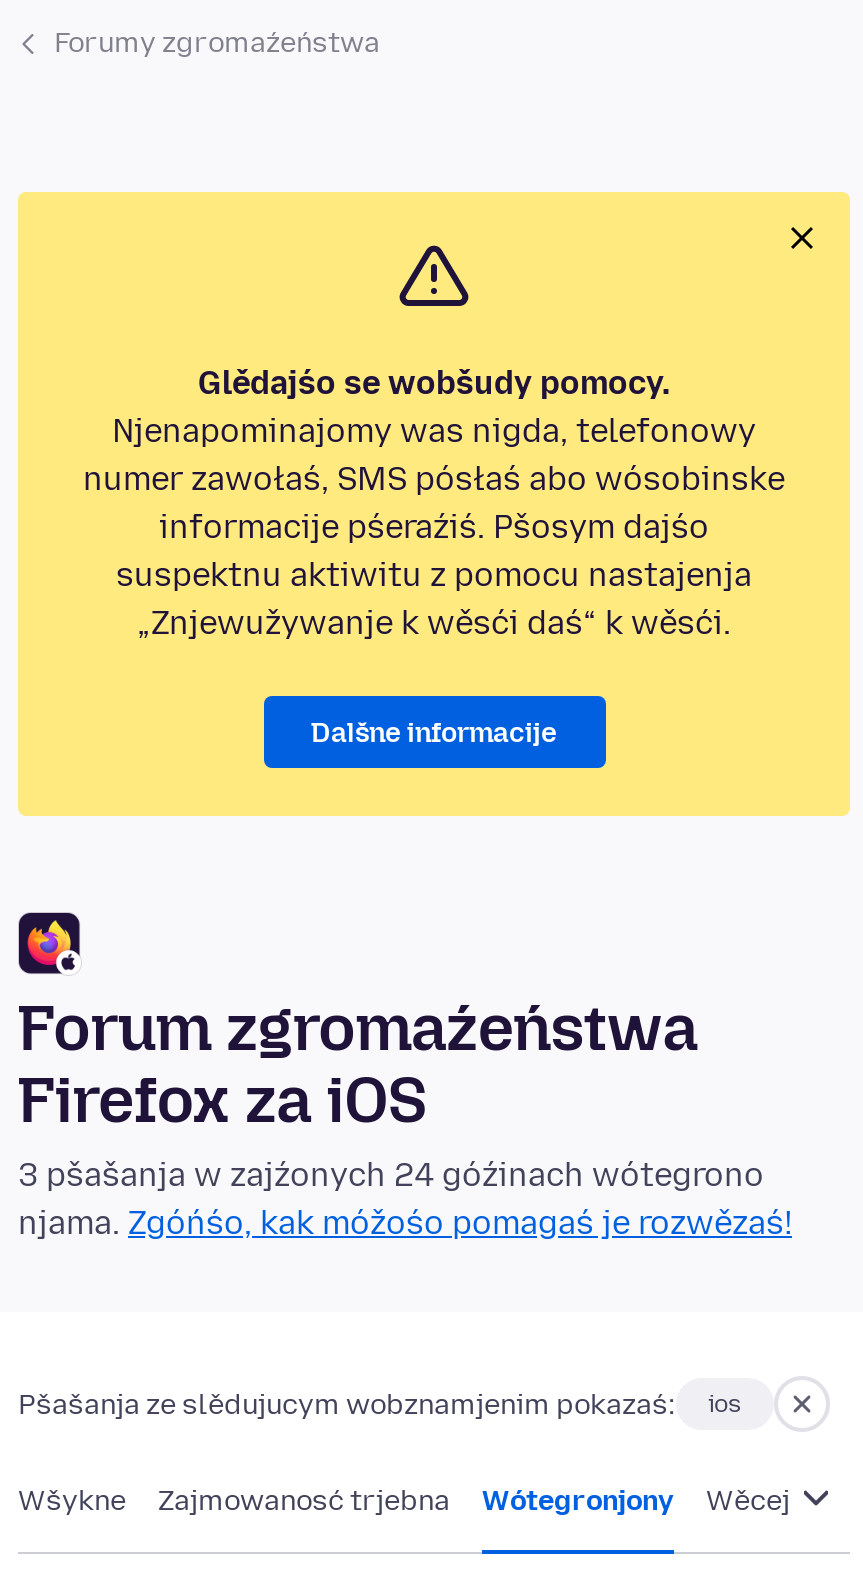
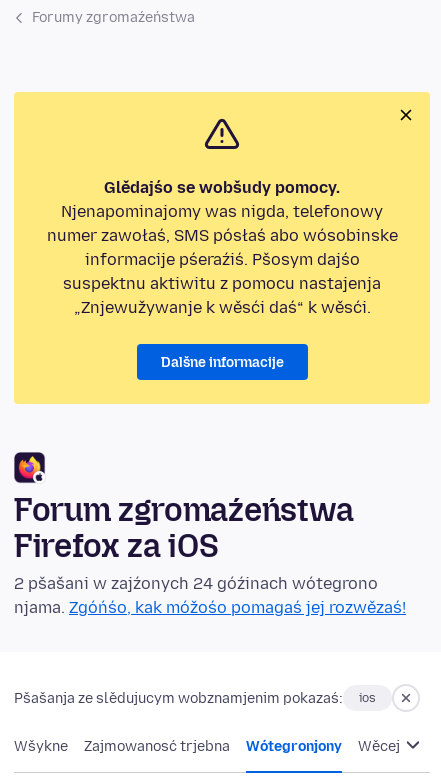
- 3 pšašanja w zajźonych 24 góźinach wótegrono
+ 2 pšašani w zajźonych 24 góźinach wótegrono

- njama. Zgóńśo, kak móžośo pomagaś je rozwězaś!
+ njama. Zgóńśo, kak móžośo pomagaś jej rozwězaś!
